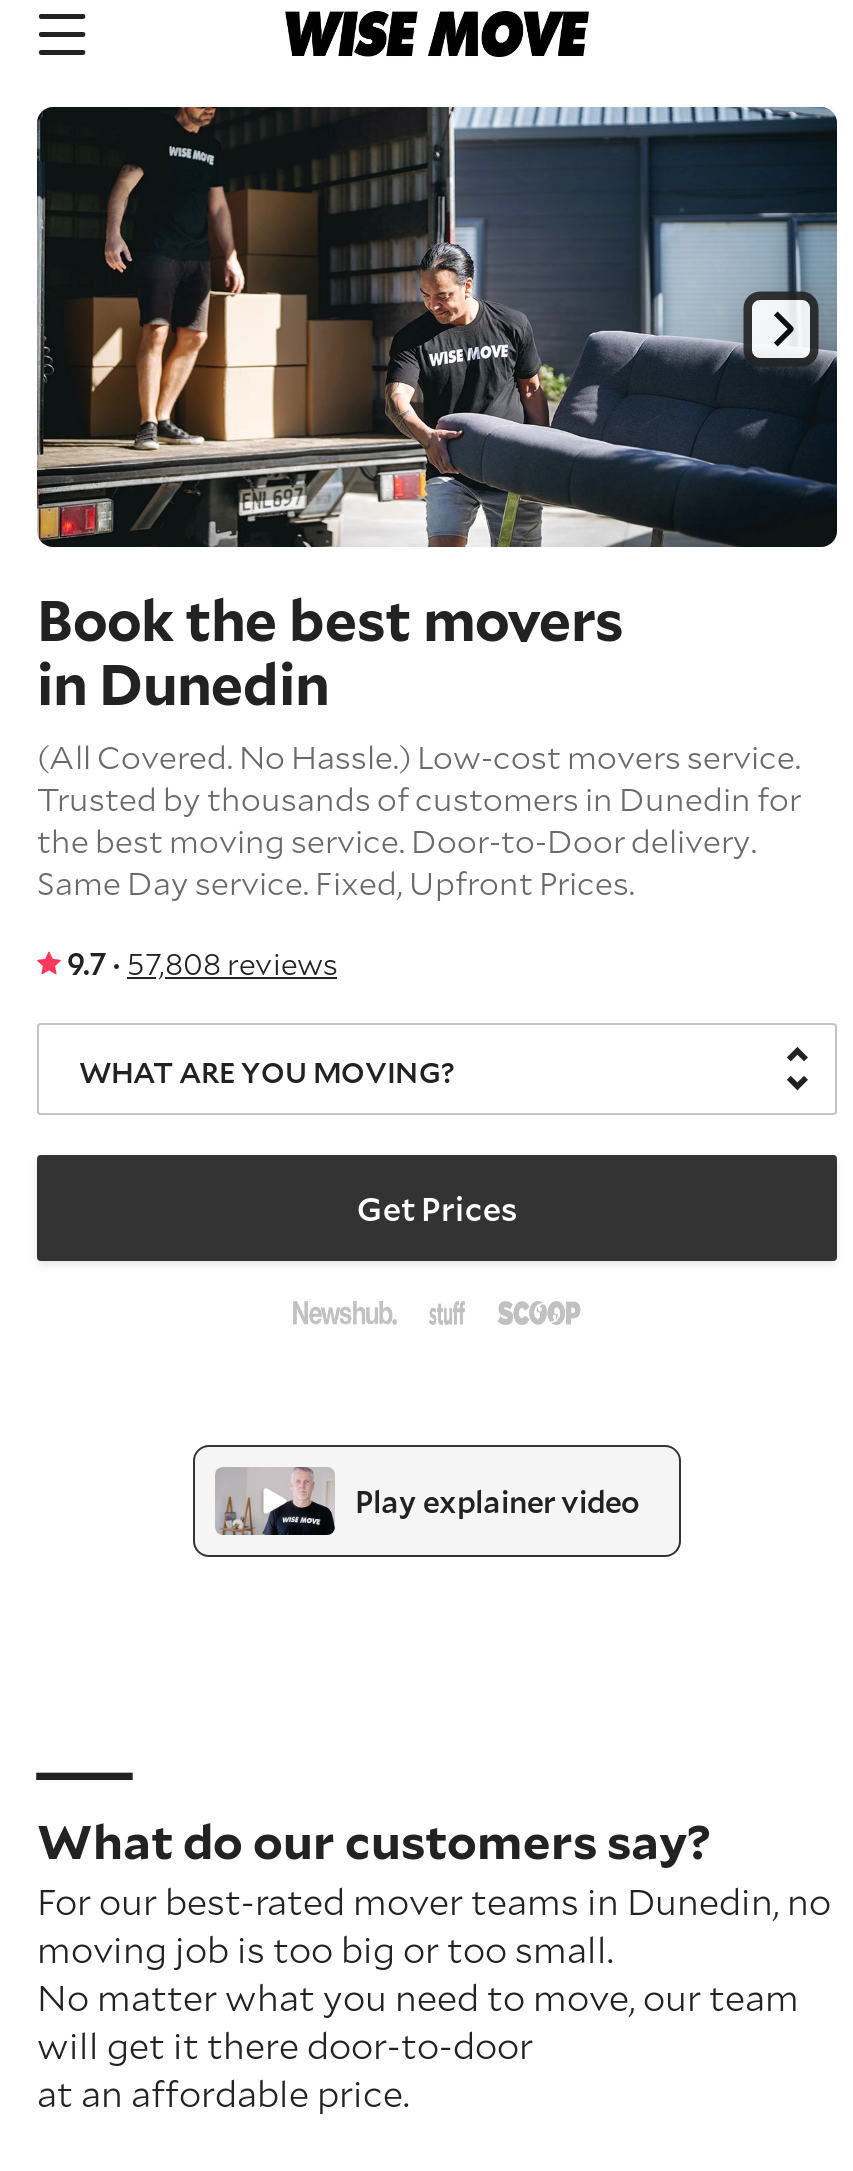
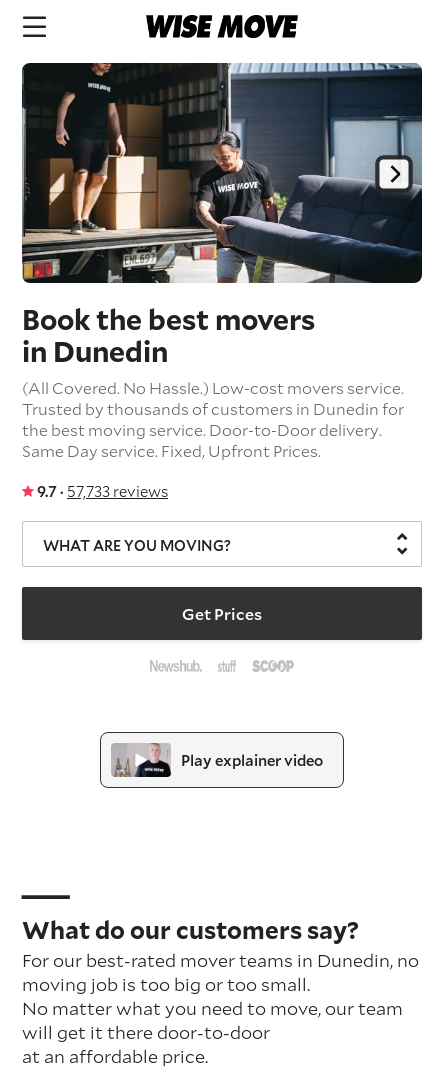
- 9.7 · 57,808 reviews
+ 9.7 · 57,733 reviews
